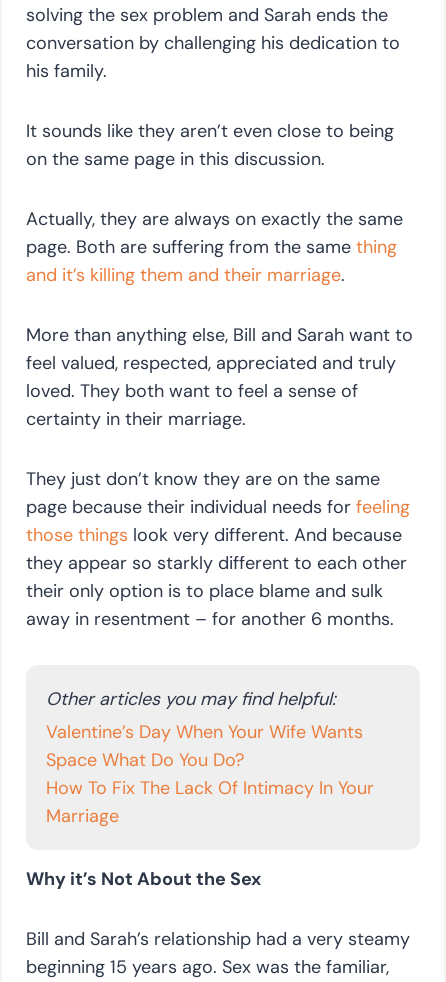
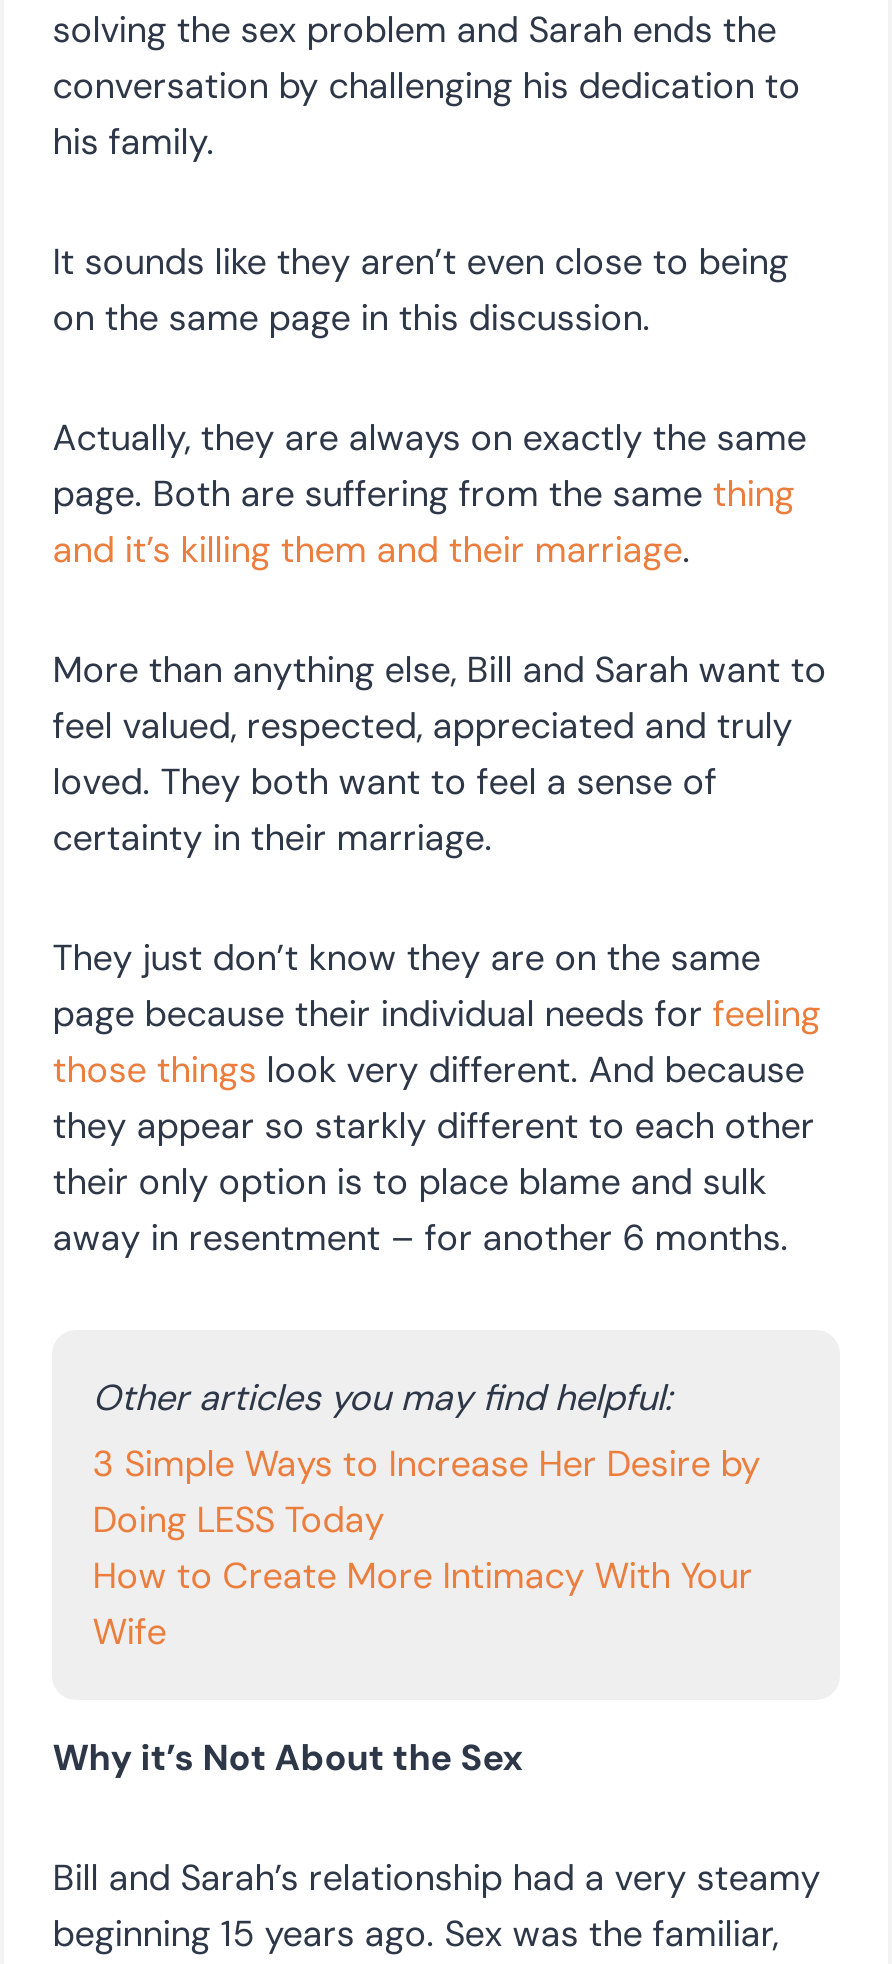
- Valentine’s Day When Your Wife Wants
- Space What Do You Do?
- How To Fix The Lack Of Intimacy In Your
- Marriage
+ 3 Simple Ways to Increase Her Desire by
+ Doing LESS Today
+ How to Create More Intimacy With Your
+ Wife
